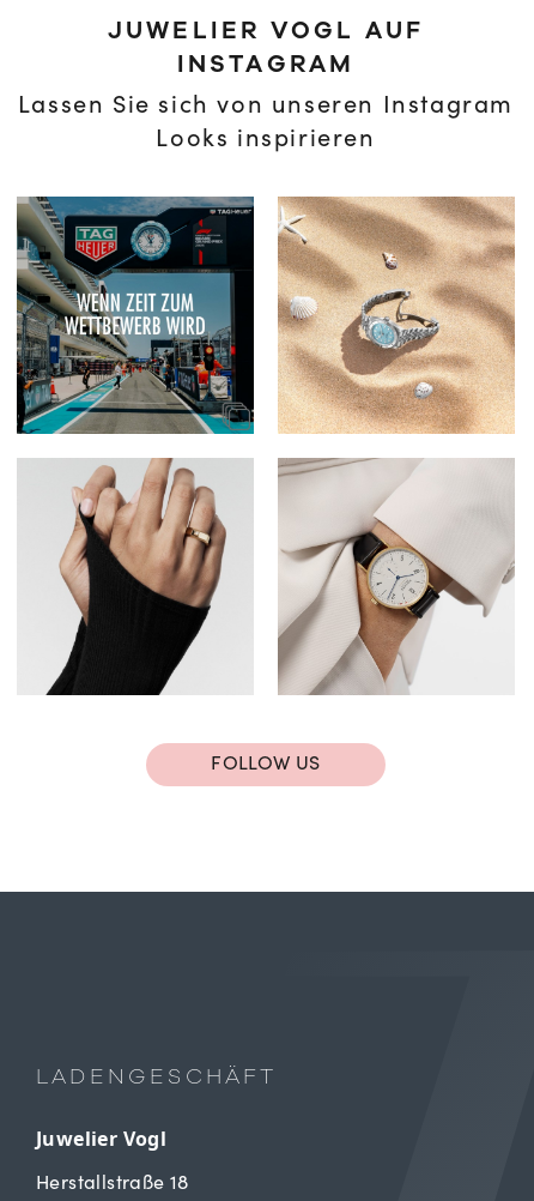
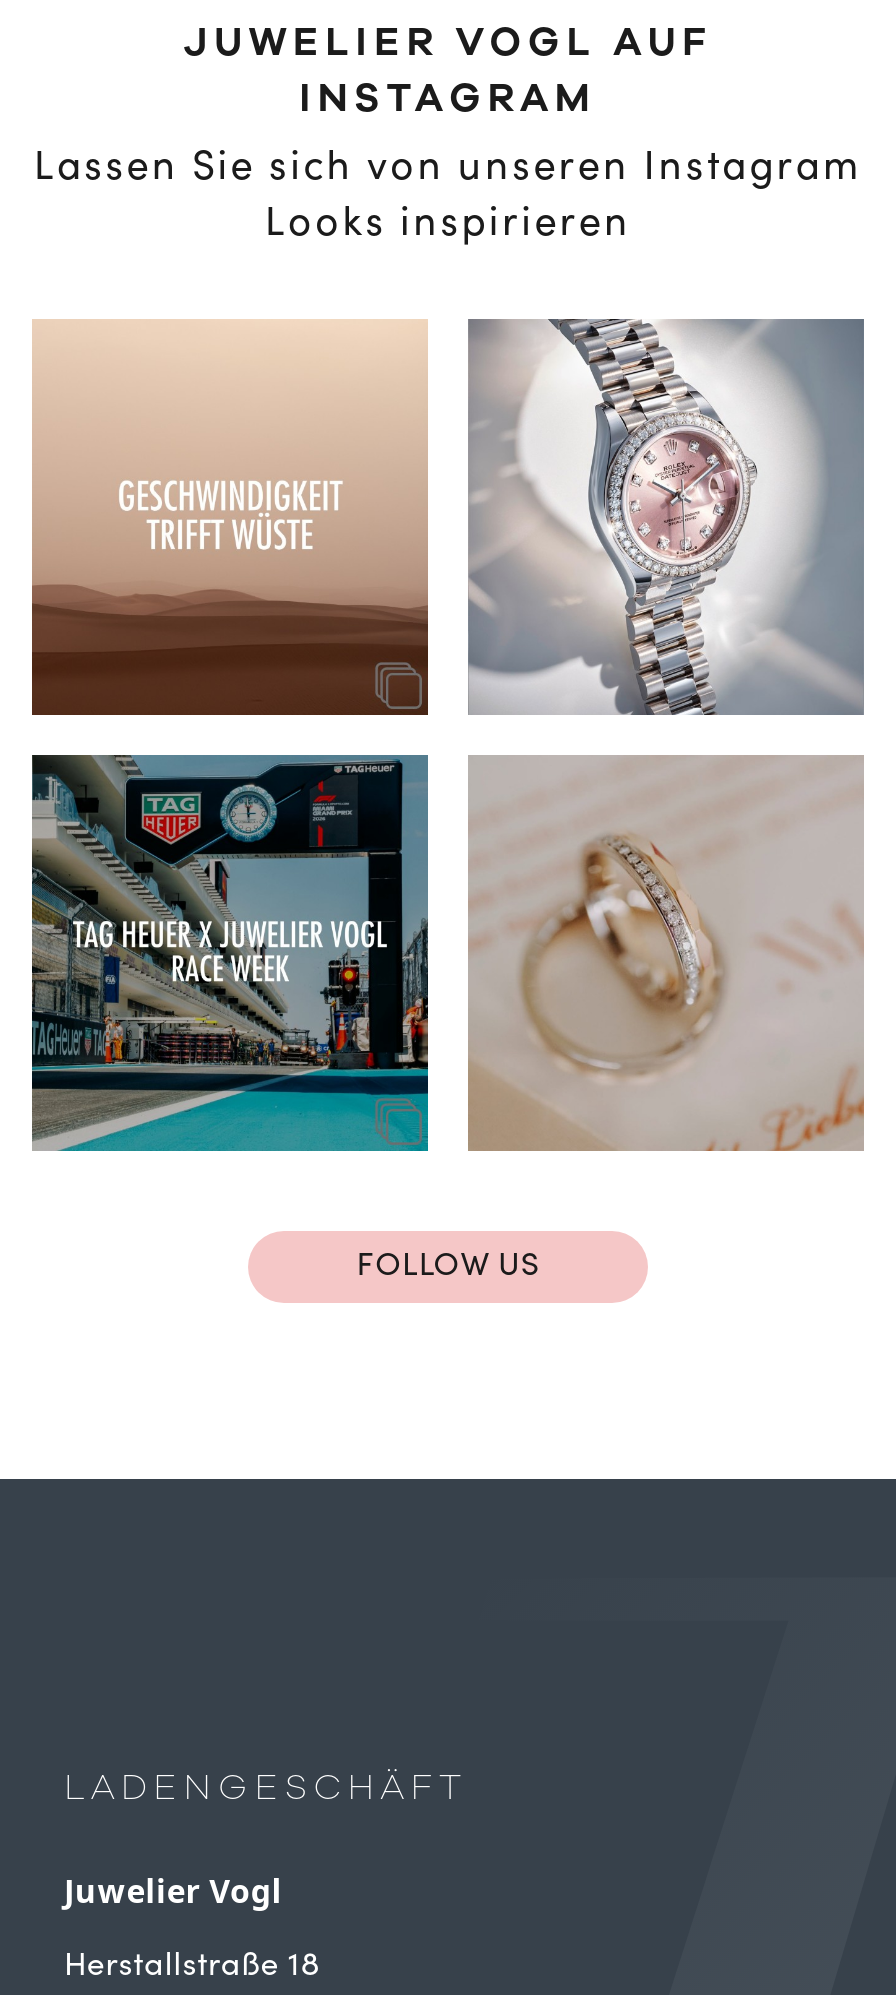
- [image]
+ [image]

- [image]
+ [image]

- [image]
+ [image]

- [image]
+ [image]
